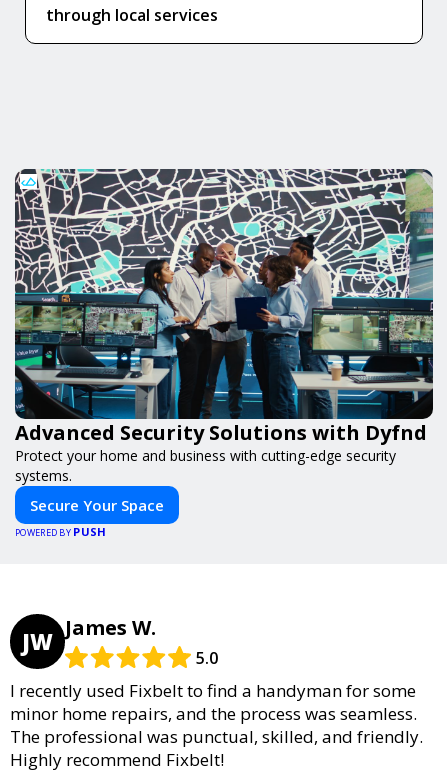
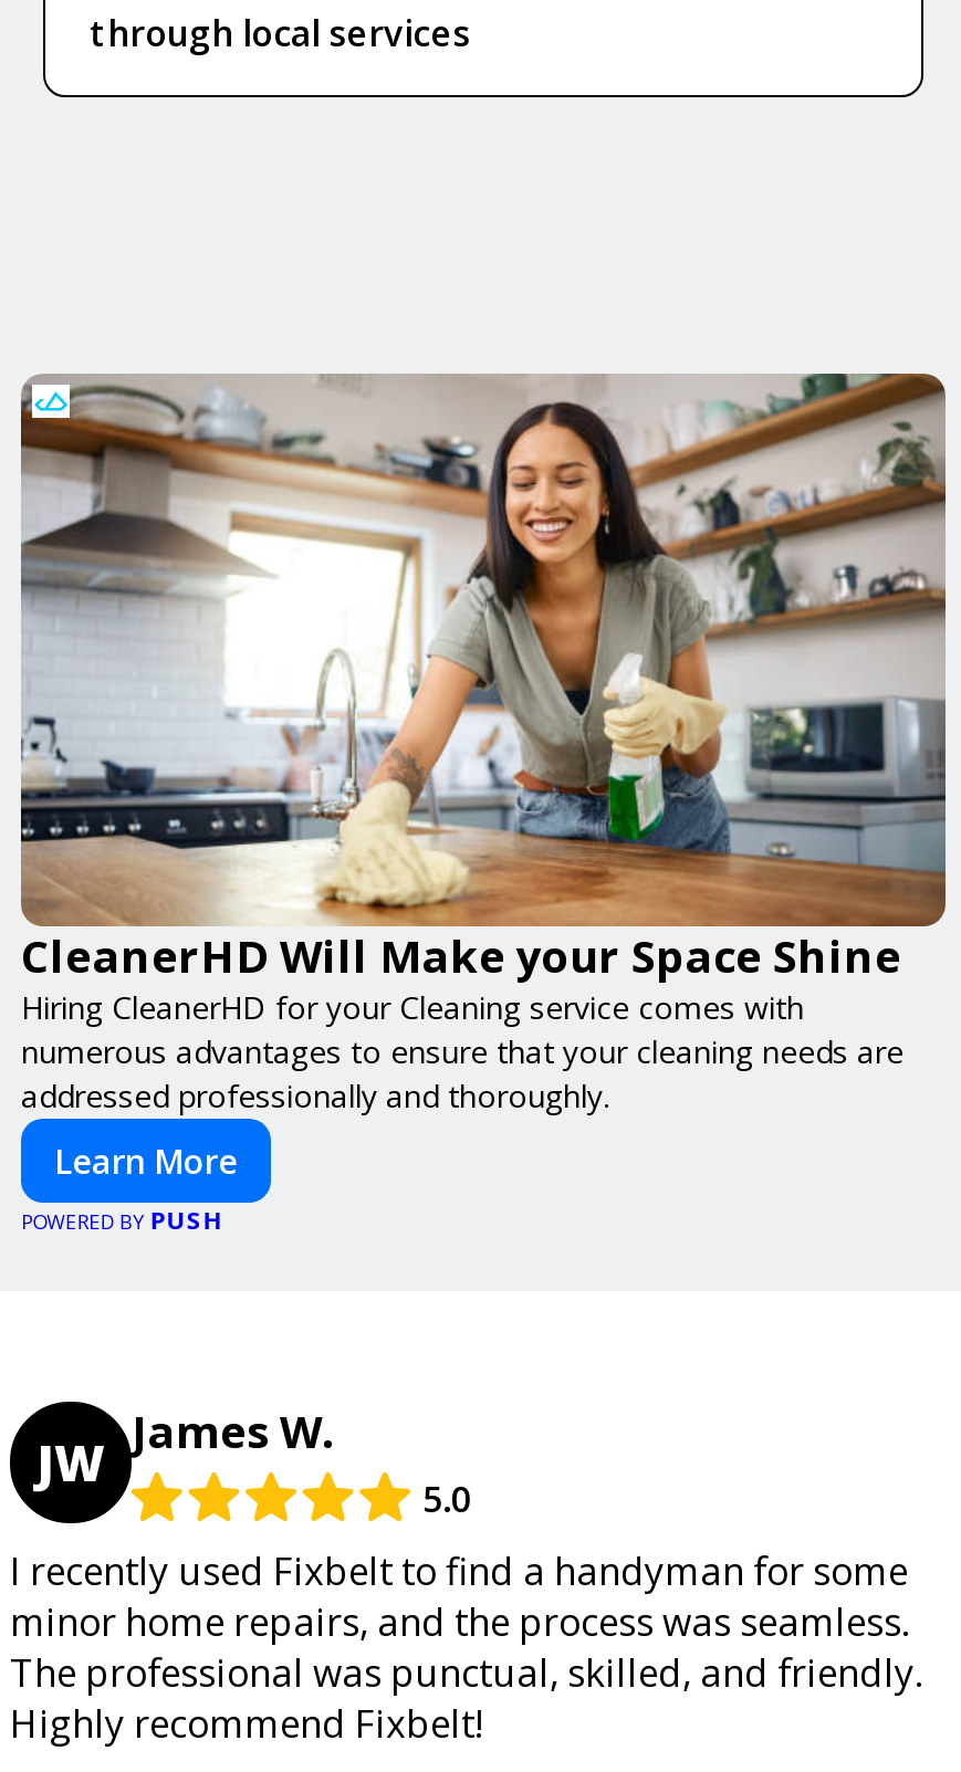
- [image]
- Advanced Security Solutions with Dyfnd
- Protect your home and business with cutting-edge security
- systems.
+ [image]
+ CleanerHD Will Make your Space Shine
+ Hiring CleanerHD for your Cleaning service comes with
+ numerous advantages to ensure that your cleaning needs are
+ addressed professionally and thoroughly.

- Secure Your Space
+ Learn More
